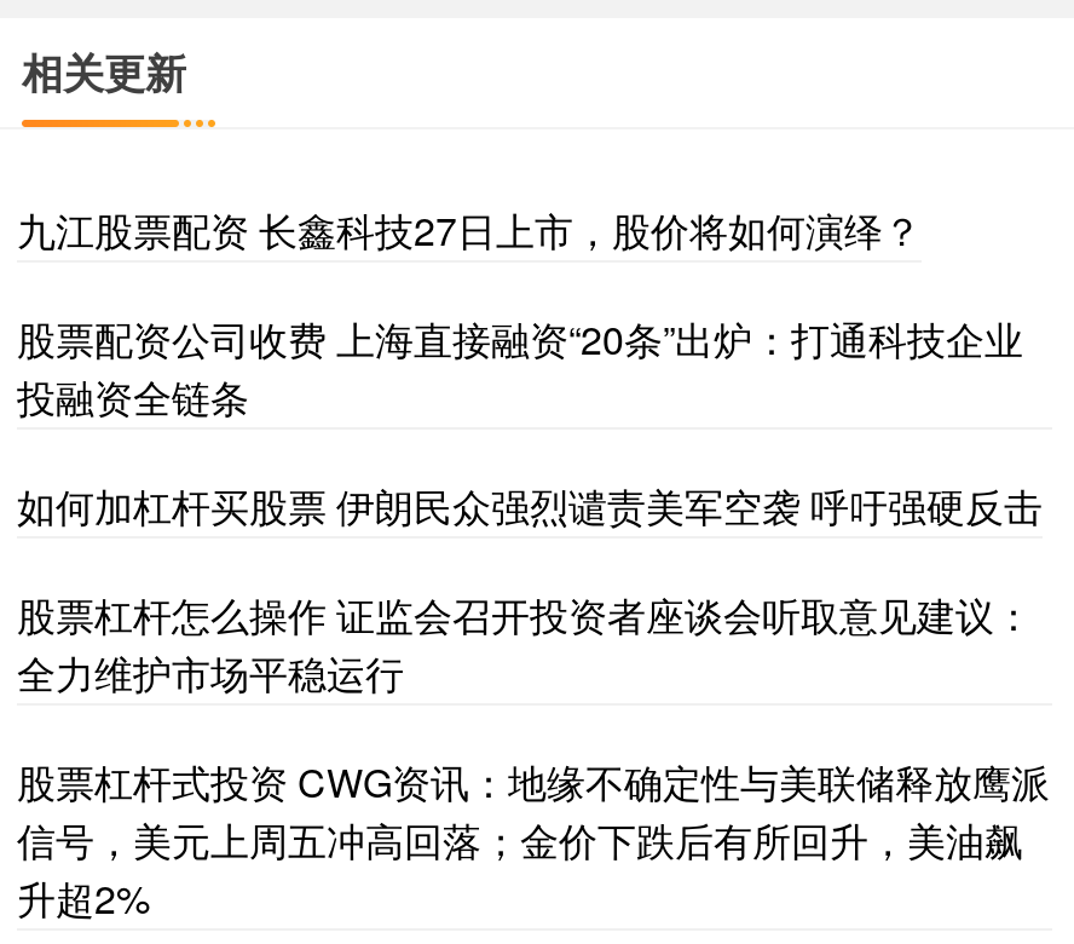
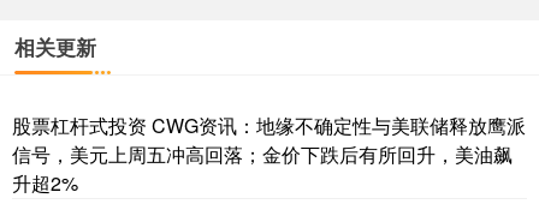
- 九江股票配资 长鑫科技27日上市，股价将如何演绎？
- 股票配资公司收费 上海直接融资“20条”出炉：打通科技企业
- 投融资全链条
- 如何加杠杆买股票 伊朗民众强烈谴责美军空袭 呼吁强硬反击
- 股票杠杆怎么操作 证监会召开投资者座谈会听取意见建议：
- 全力维护市场平稳运行
